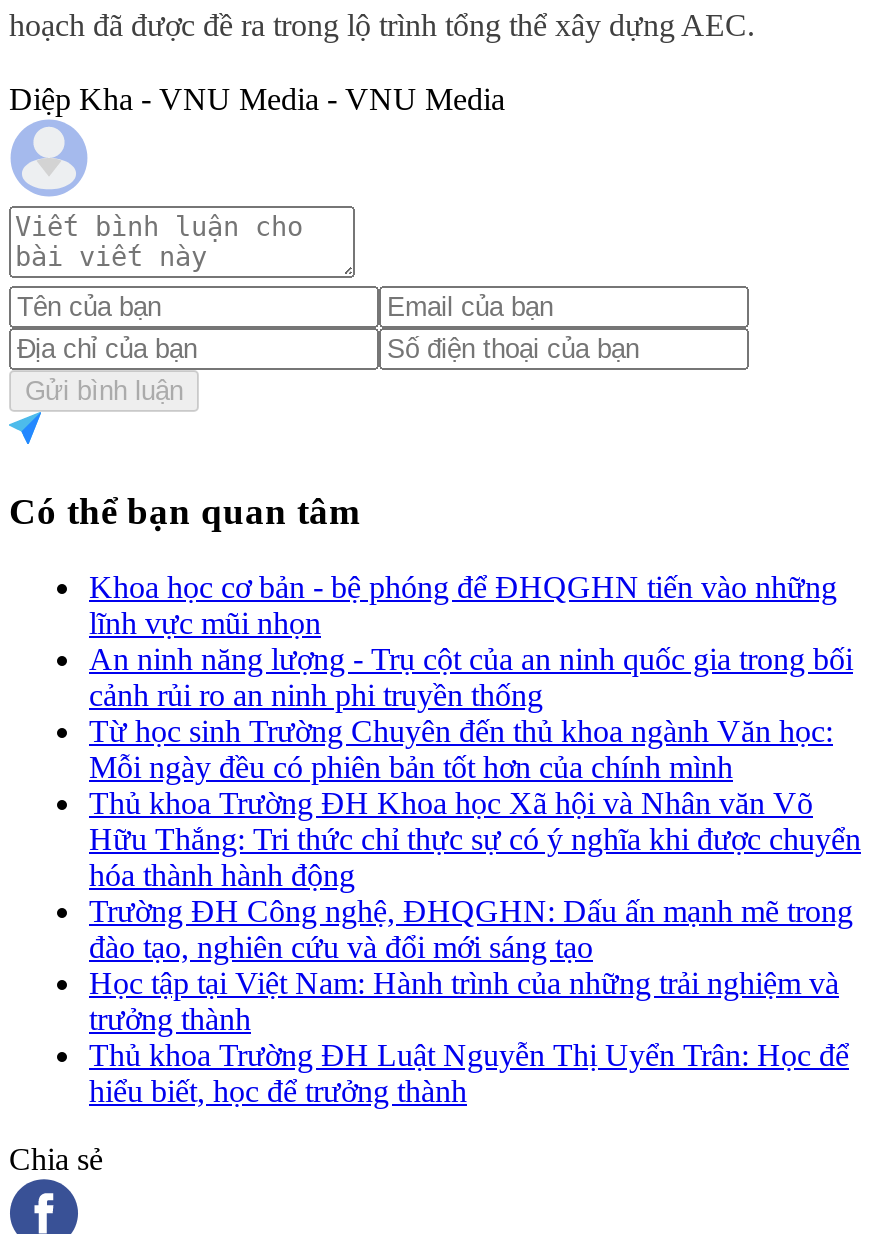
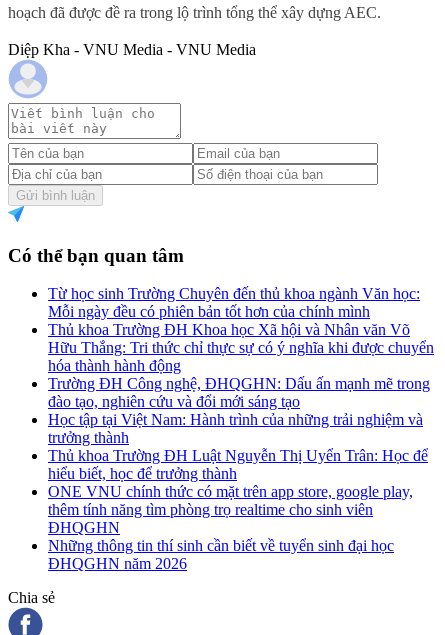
- Khoa học cơ bản - bệ phóng để ĐHQGHN tiến vào những
- lĩnh vực mũi nhọn
- An ninh năng lượng - Trụ cột của an ninh quốc gia trong bối
- cảnh rủi ro an ninh phi truyền thống

moved up: Từ học sinh Trường Chuyên đến thủ khoa ngành Văn học: | Mỗi ngày đều có phiên bản tốt hơn của chính mình | Thủ khoa Trường ĐH Khoa học Xã hội và Nhân văn Võ | ... | Thủ khoa Trường ĐH Luật Nguyễn Thị Uyển Trân: Học để | hiểu biết, học để trưởng thành

+ ONE VNU chính thức có mặt trên app store, google play,
+ thêm tính năng tìm phòng trọ realtime cho sinh viên
+ ĐHQGHN
+ Những thông tin thí sinh cần biết về tuyển sinh đại học
+ ĐHQGHN năm 2026
